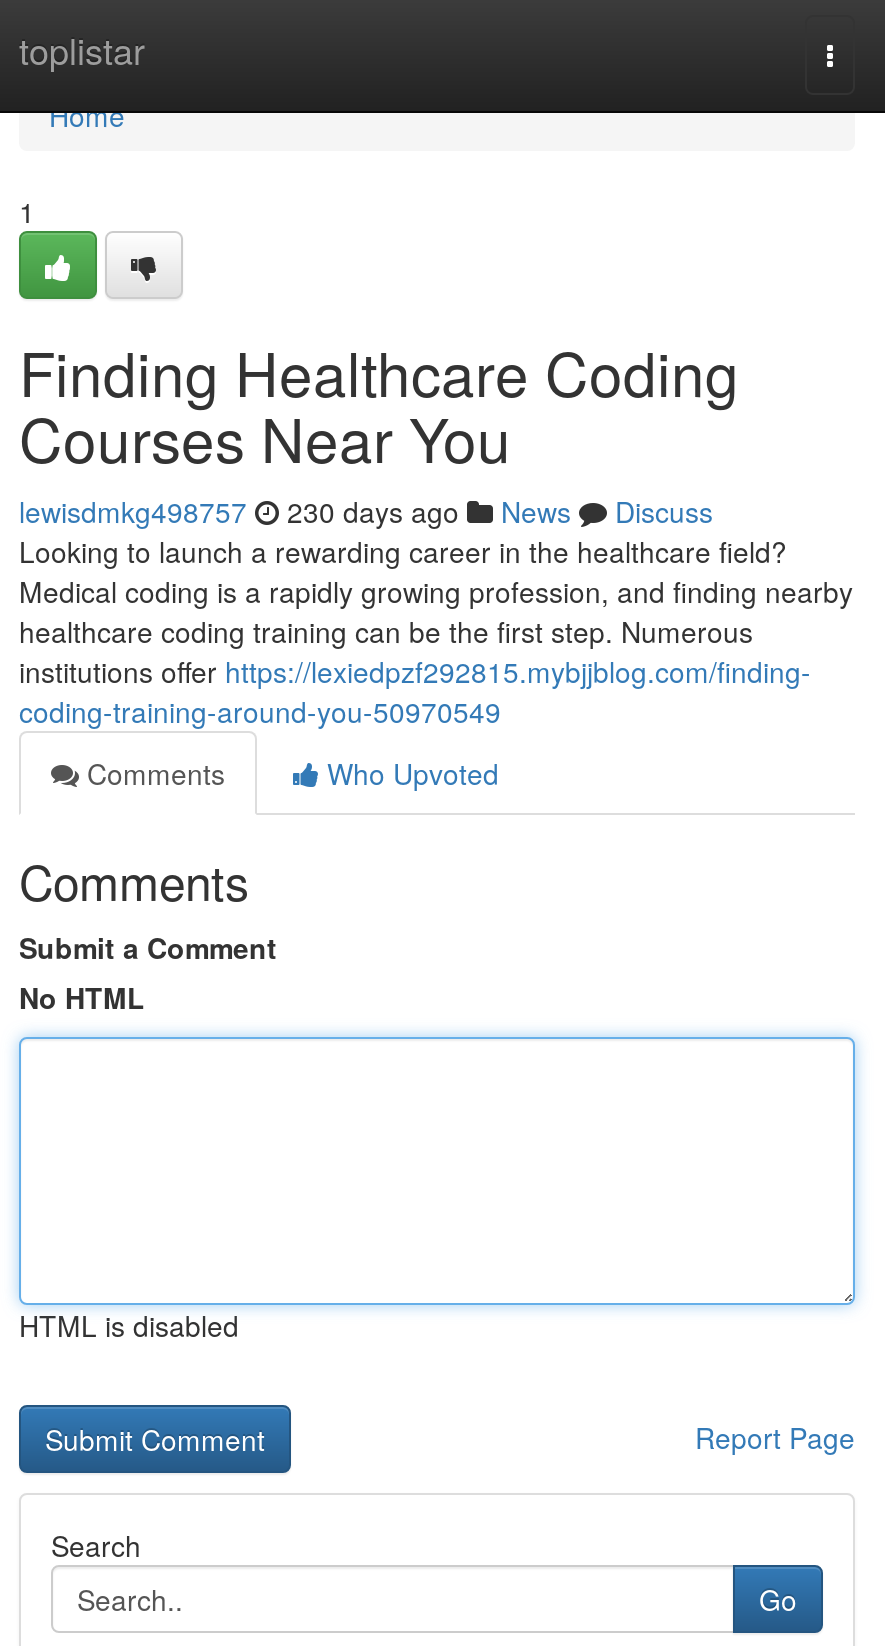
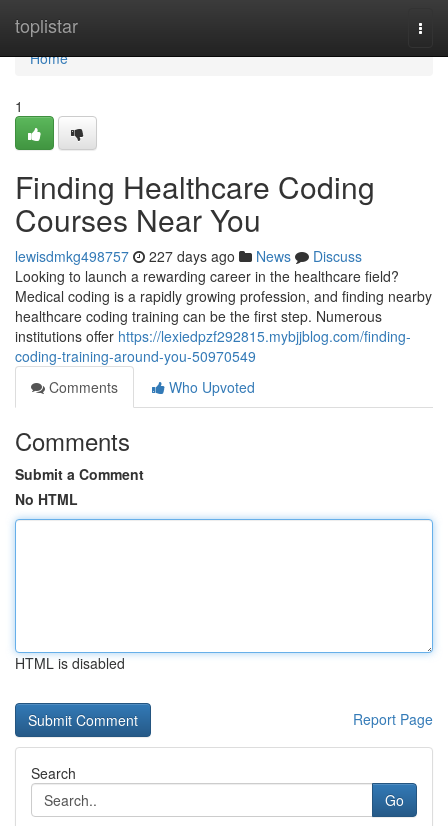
- lewisdmkg498757 230 days ago News Discuss
+ lewisdmkg498757 227 days ago News Discuss
